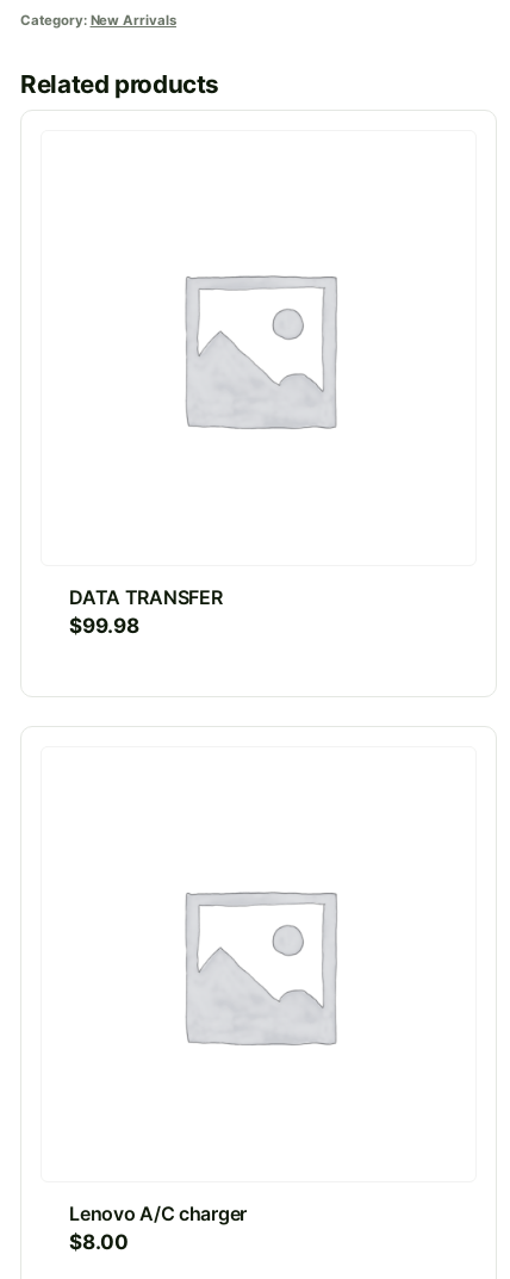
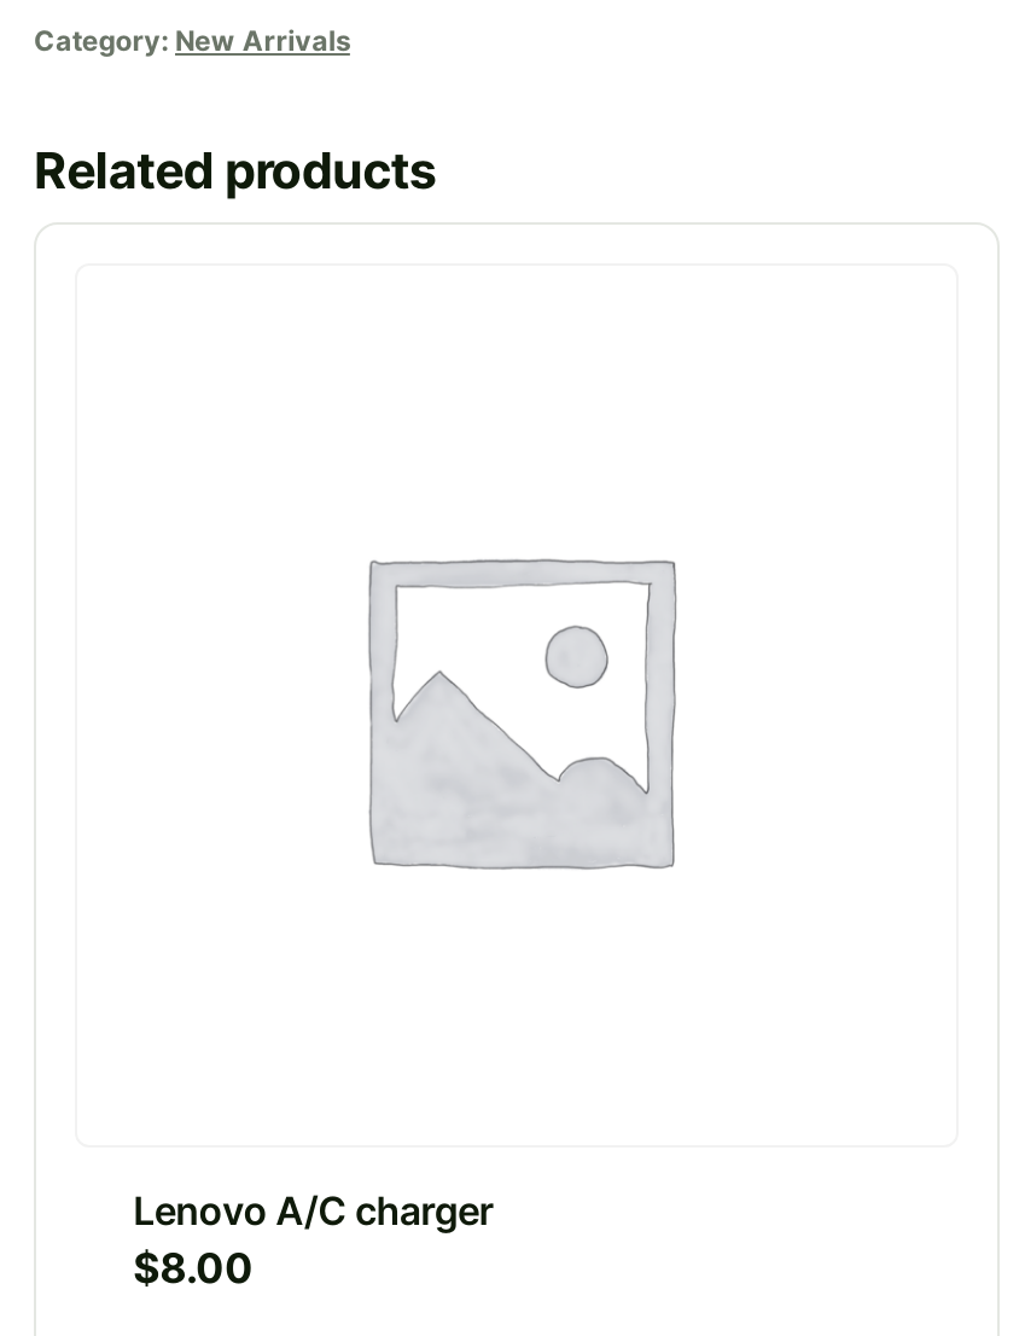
- DATA TRANSFER
- $99.98
